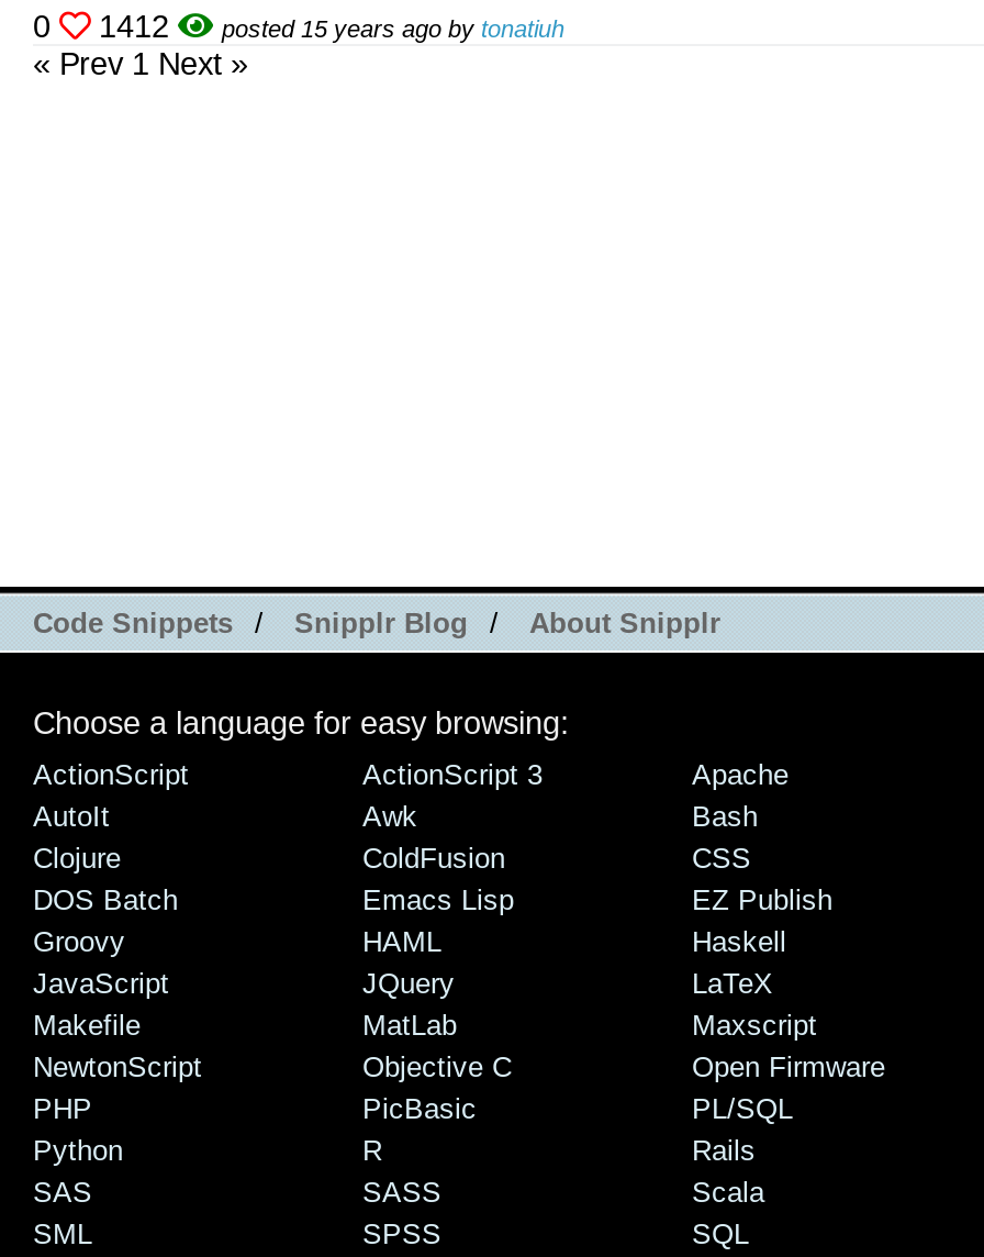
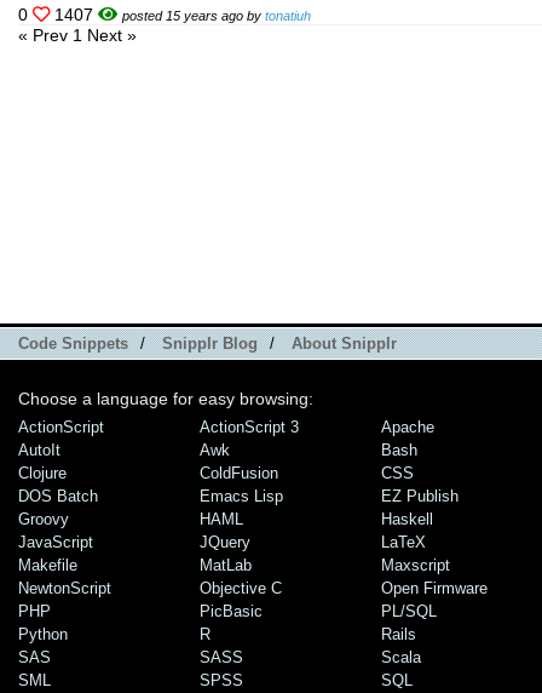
- 0 1412 posted 15 years ago by tonatiuh
+ 0 1407 posted 15 years ago by tonatiuh
